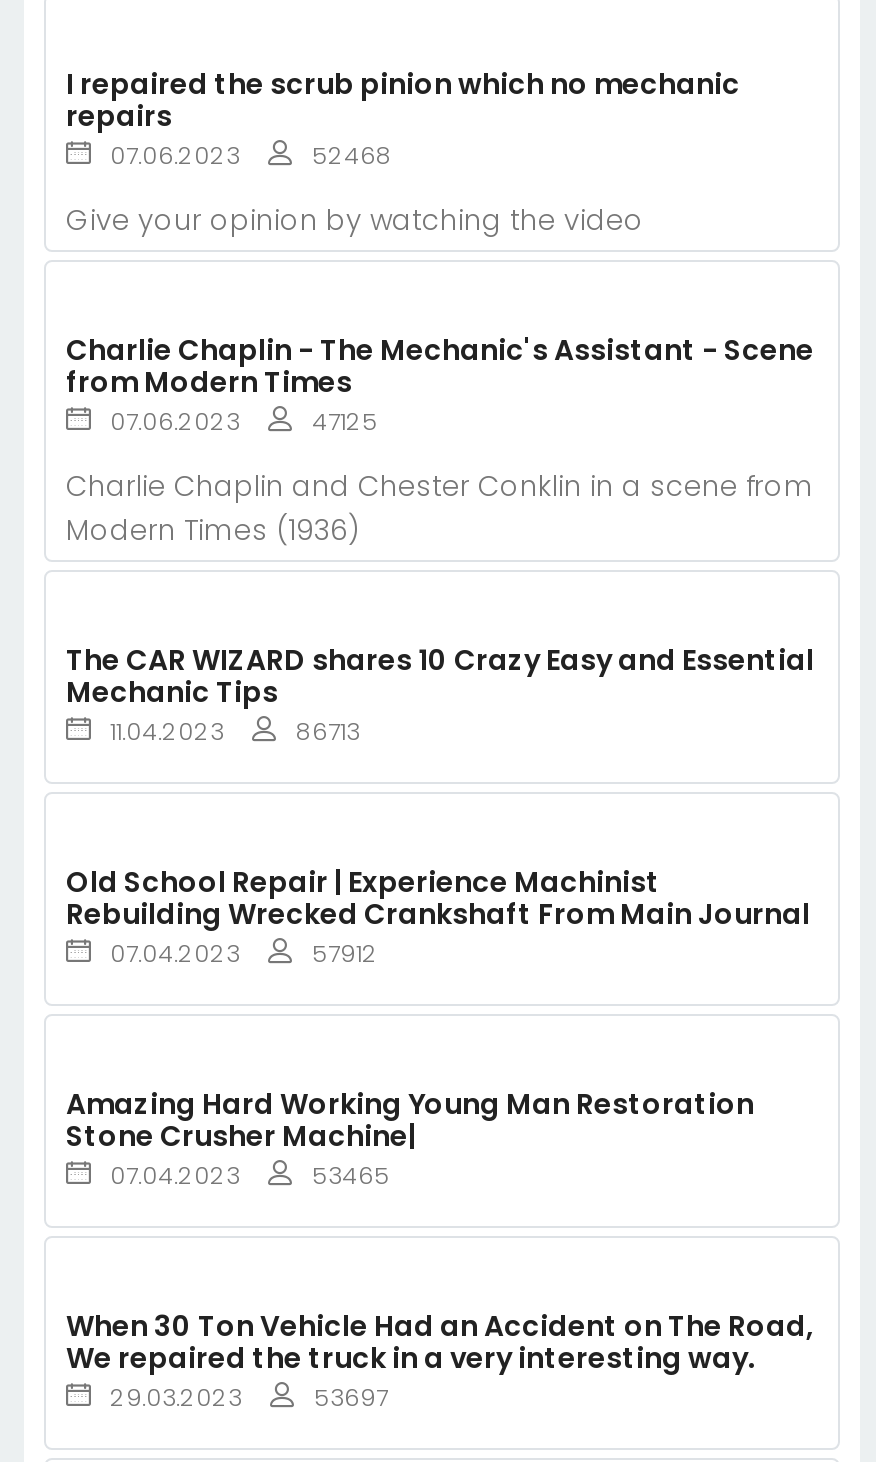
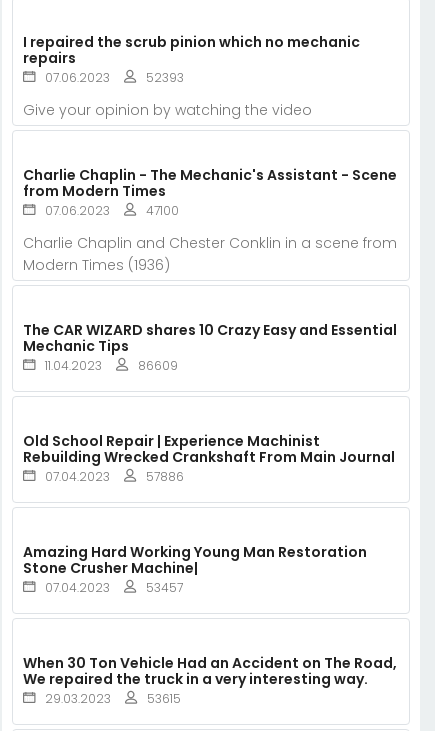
- 52468
+ 52393

- 47125
+ 47100

- 86713
+ 86609

- 57912
+ 57886

- 53465
+ 53457

- 53697
+ 53615
